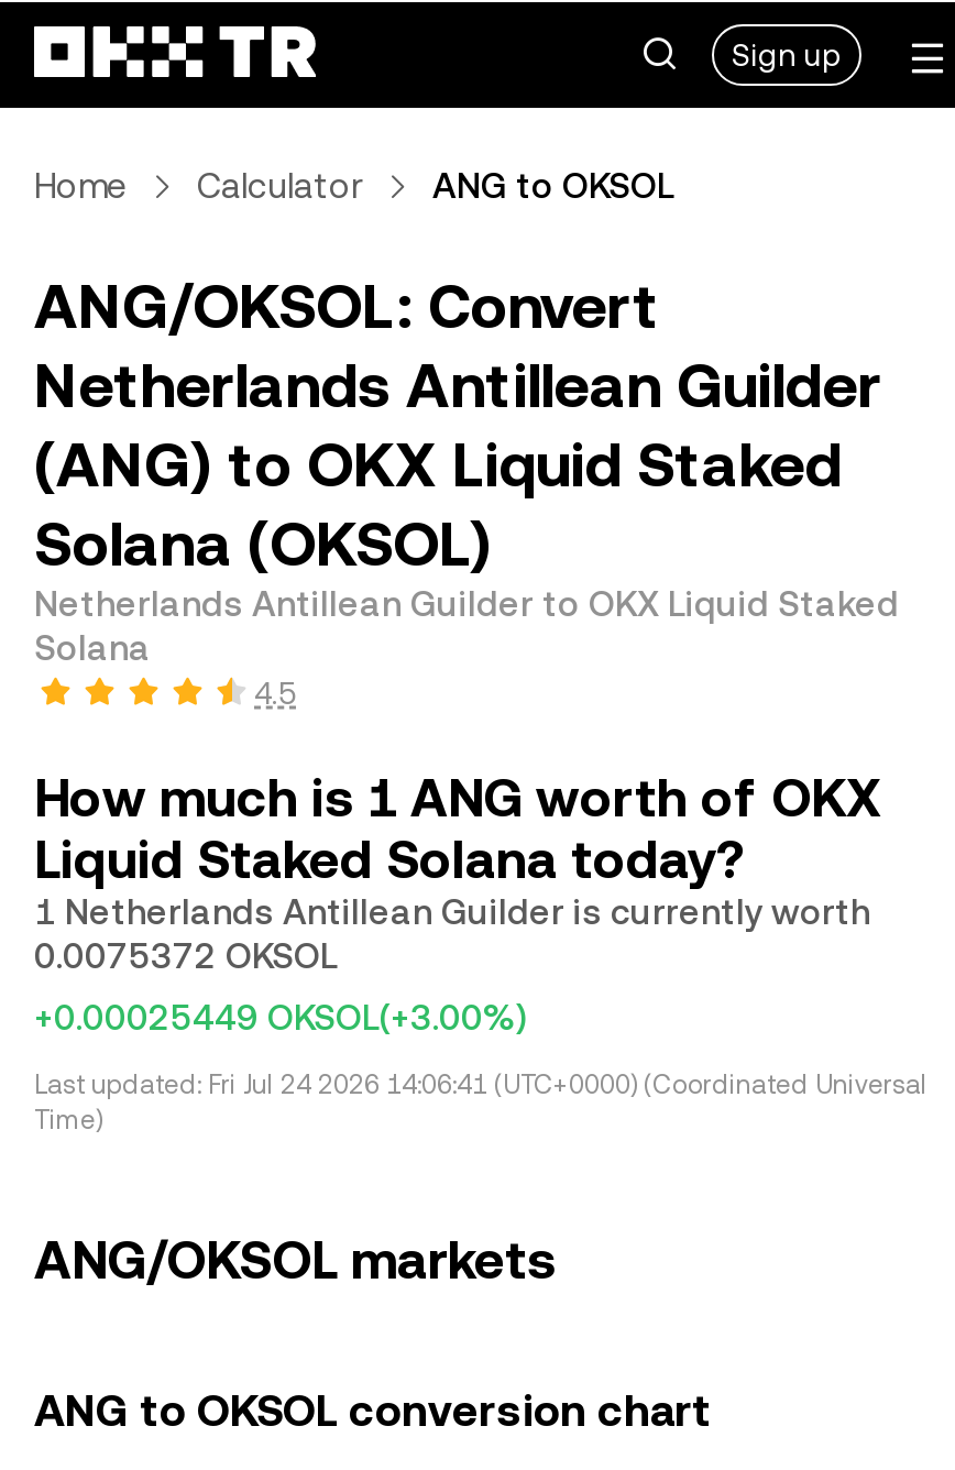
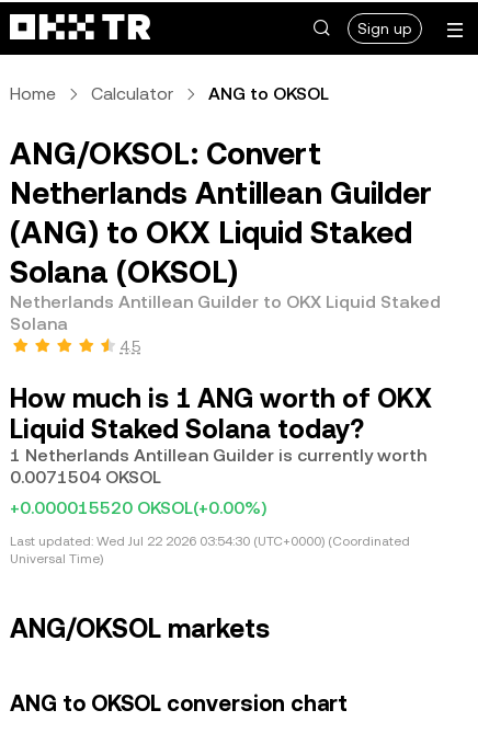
- 0.0075372 OKSOL
+ 0.0071504 OKSOL

- +0.00025449 OKSOL(+3.00%)
+ +0.000015520 OKSOL(+0.00%)

- Last updated: Fri Jul 24 2026 14:06:41 (UTC+0000) (Coordinated Universal
- Time)
+ Last updated: Wed Jul 22 2026 03:54:30 (UTC+0000) (Coordinated
+ Universal Time)
